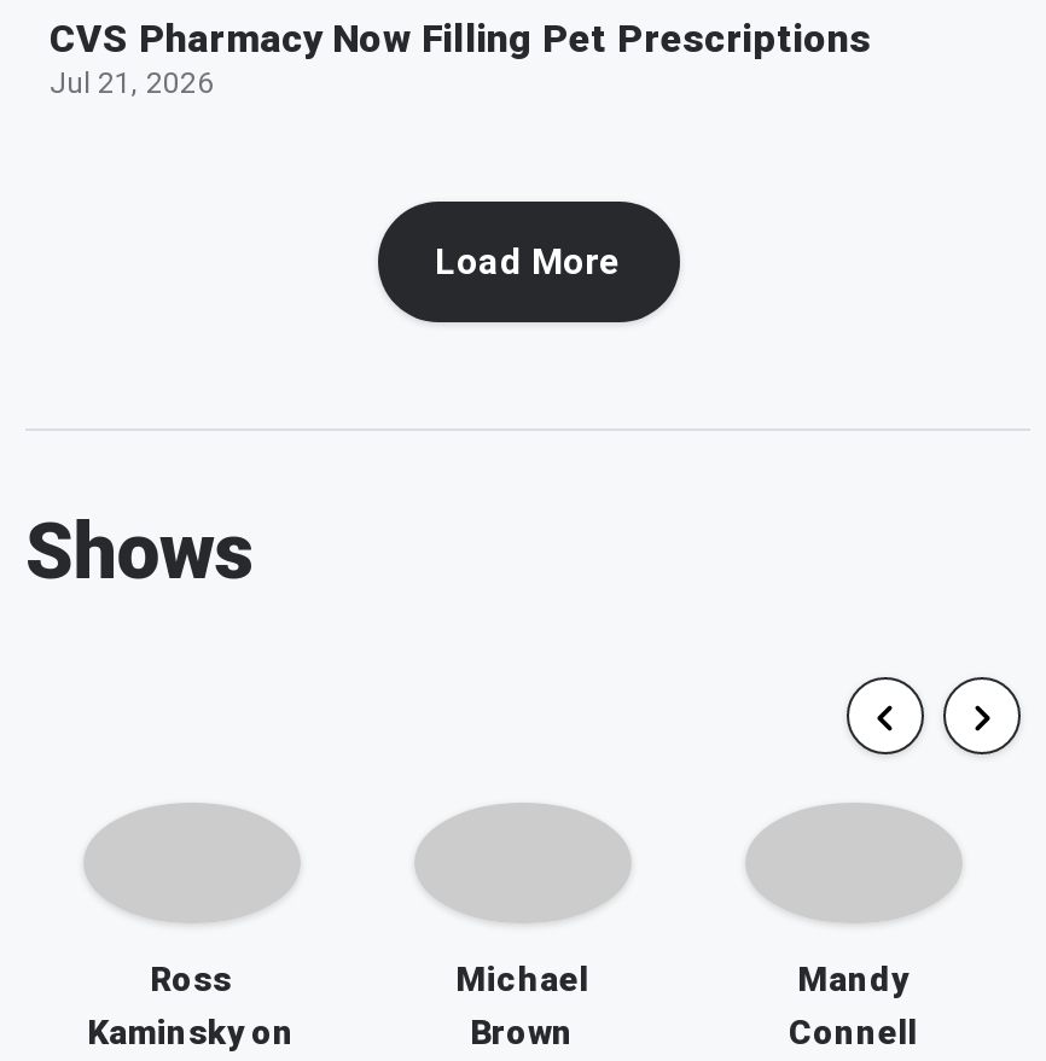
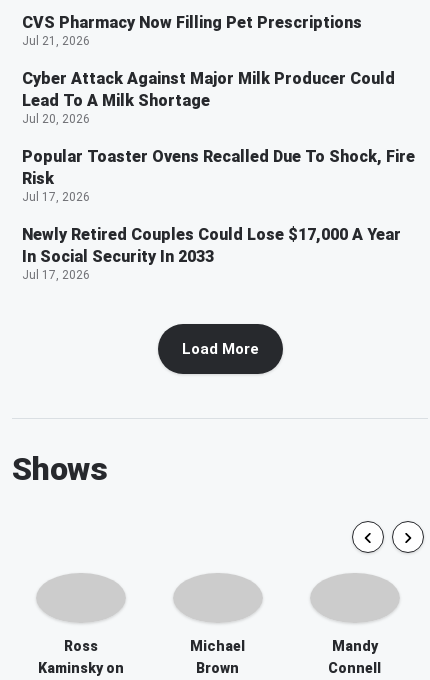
+ Cyber Attack Against Major Milk Producer Could
+ Lead To A Milk Shortage
+ Jul 20, 2026
+ Popular Toaster Ovens Recalled Due To Shock, Fire
+ Risk
+ Jul 17, 2026
+ Newly Retired Couples Could Lose $17,000 A Year
+ In Social Security In 2033
+ Jul 17, 2026
